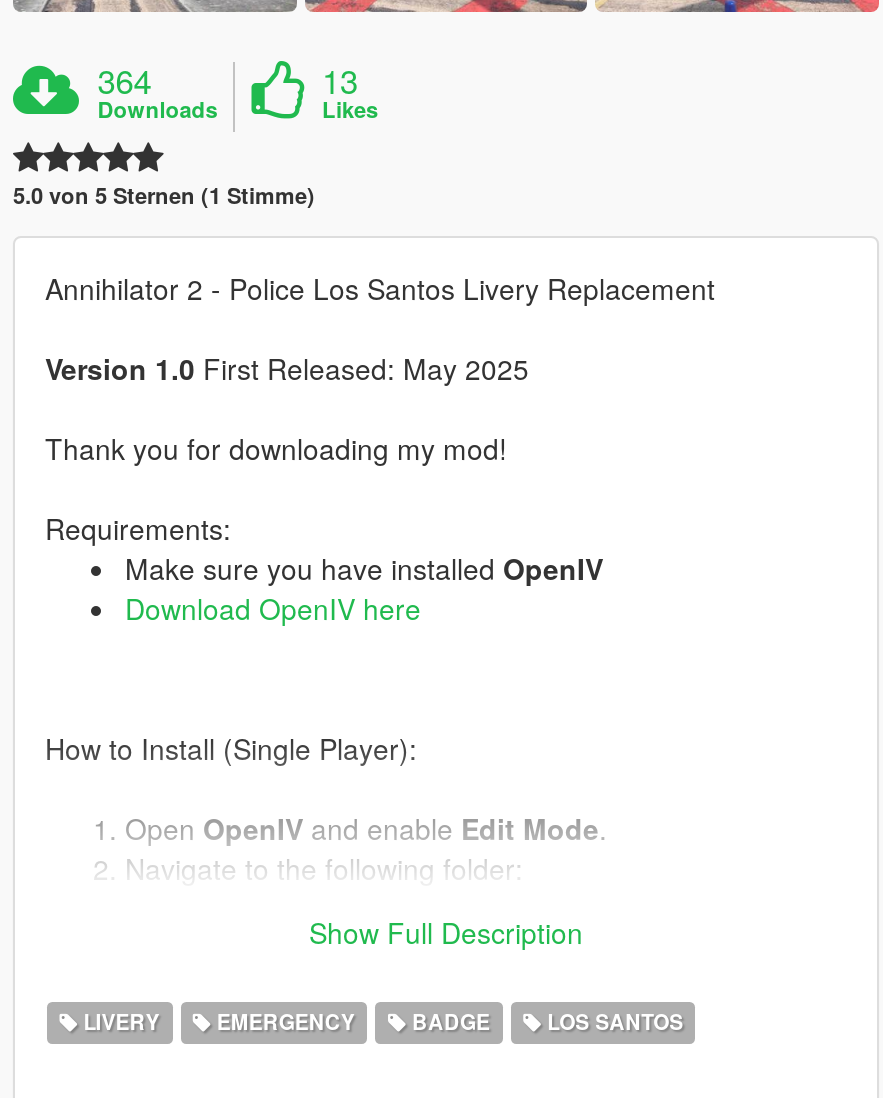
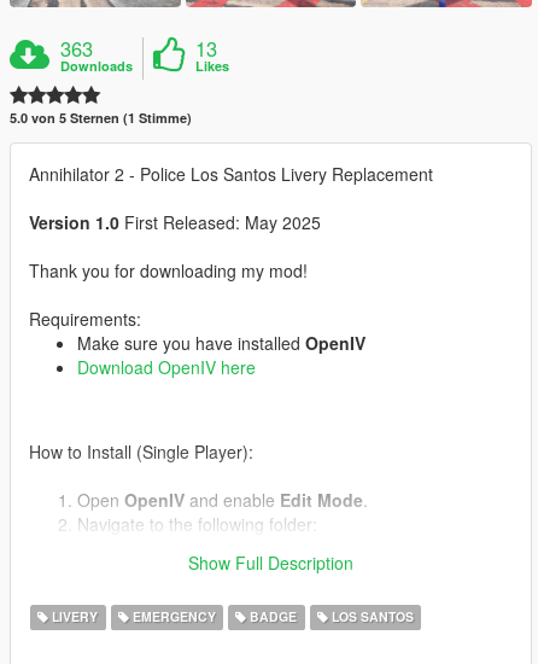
- 364
+ 363
